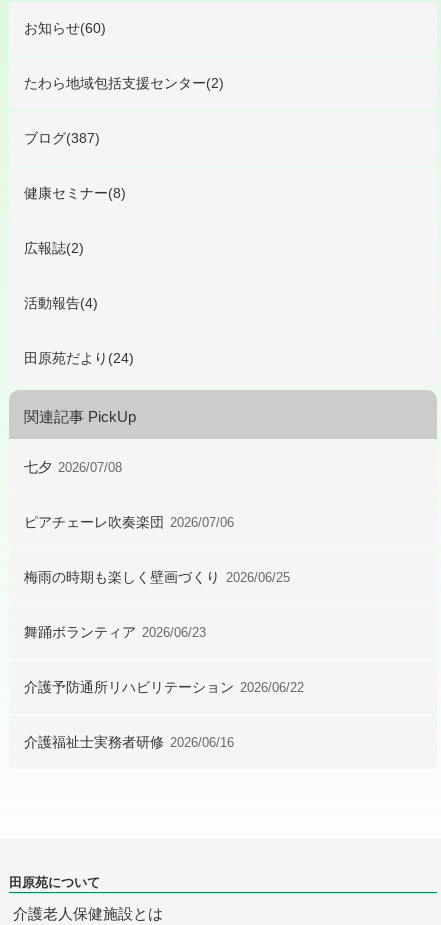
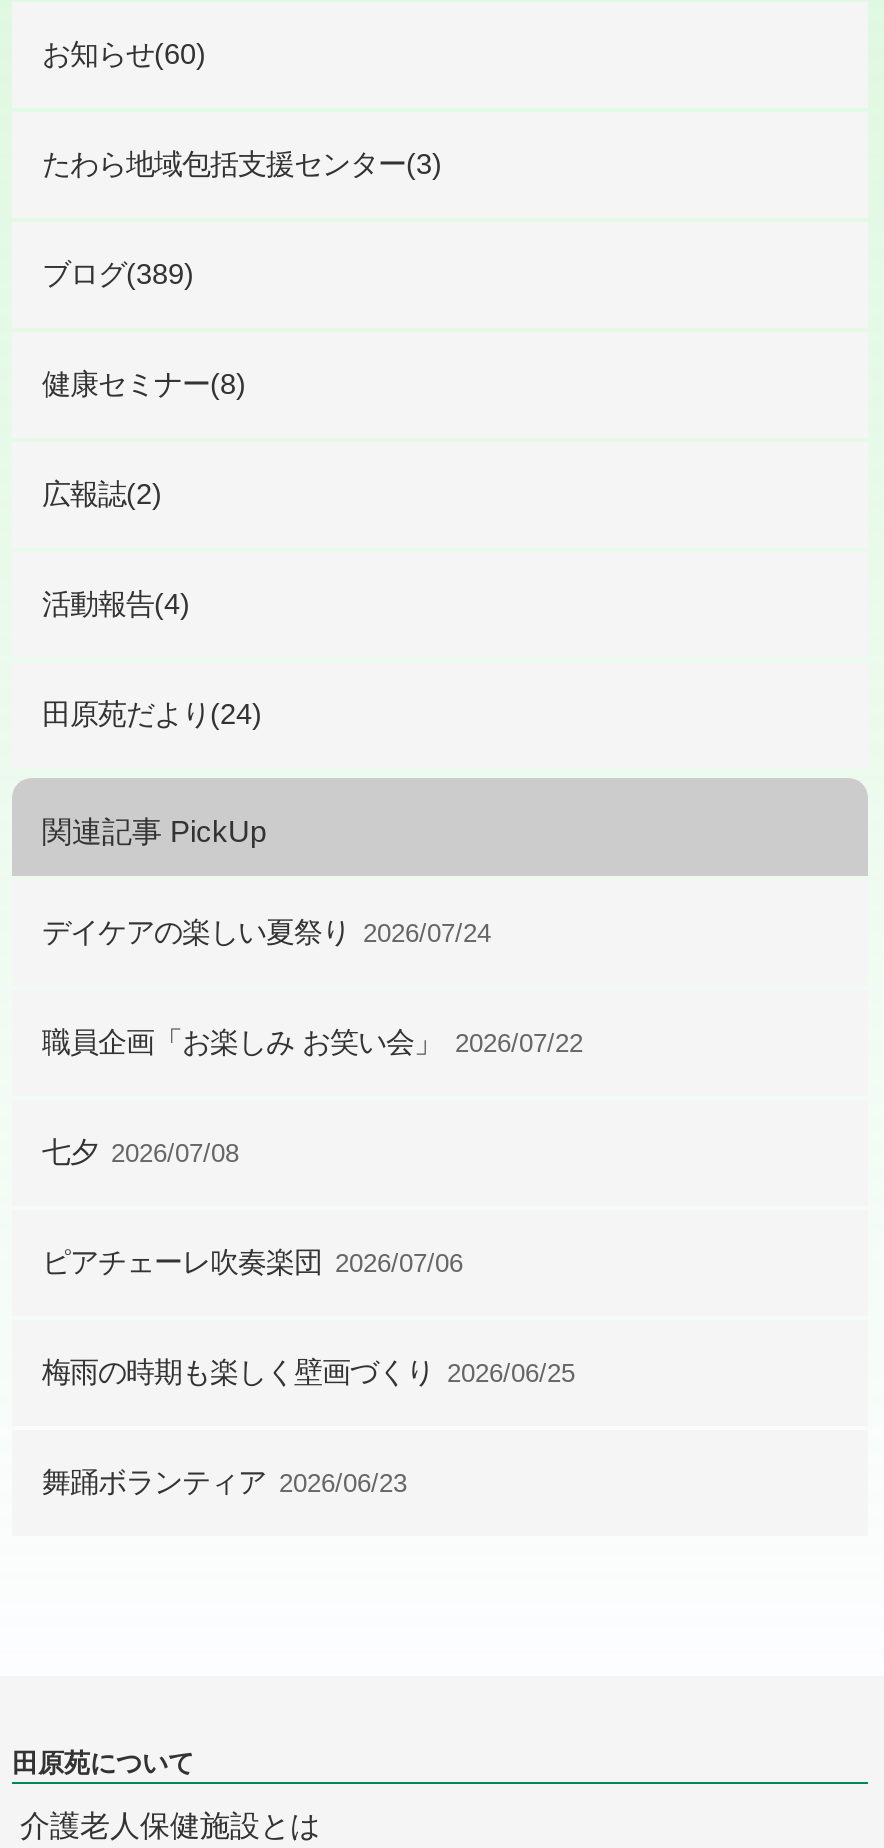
- たわら地域包括支援センター(2)
+ たわら地域包括支援センター(3)

- ブログ(387)
+ ブログ(389)

+ デイケアの楽しい夏祭り 2026/07/24
+ 職員企画「お楽しみ お笑い会」 2026/07/22

moved down: 七夕 2026/07/08 | ピアチェーレ吹奏楽団 2026/07/06 | 梅雨の時期も楽しく壁画づくり 2026/06/25 | 舞踊ボランティア 2026/06/23

- 介護予防通所リハビリテーション 2026/06/22
- 介護福祉士実務者研修 2026/06/16
